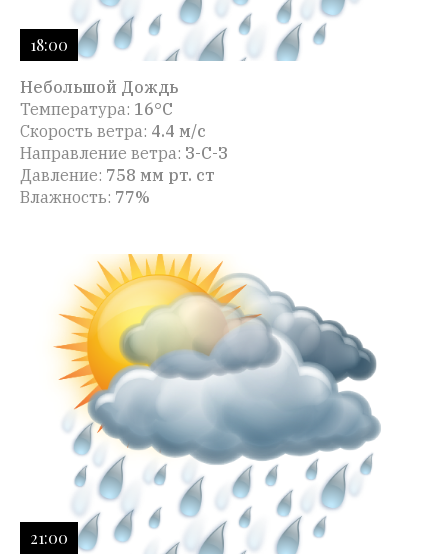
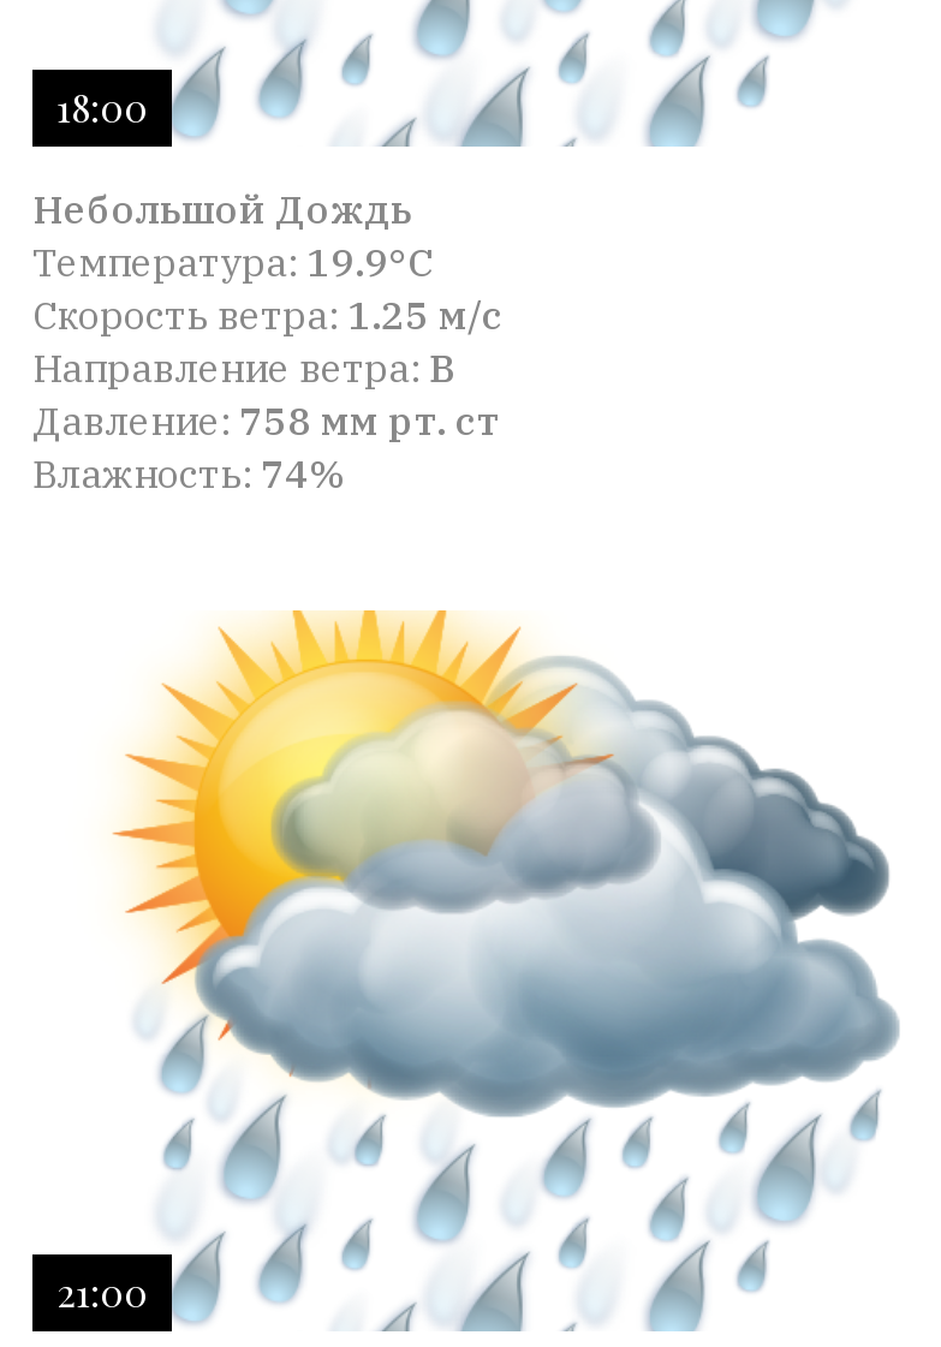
- Температура: 16°C
+ Температура: 19.9°C

- Скорость ветра: 4.4 м/с
+ Скорость ветра: 1.25 м/с

- Направление ветра: З-С-З
+ Направление ветра: В

- Влажность: 77%
+ Влажность: 74%
